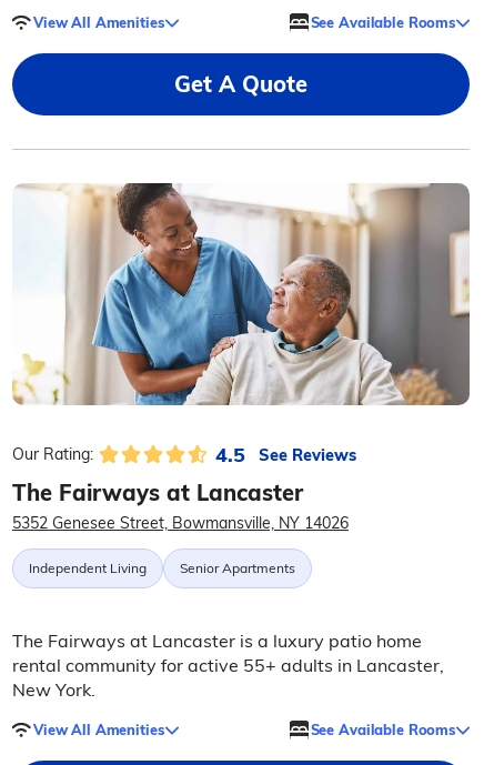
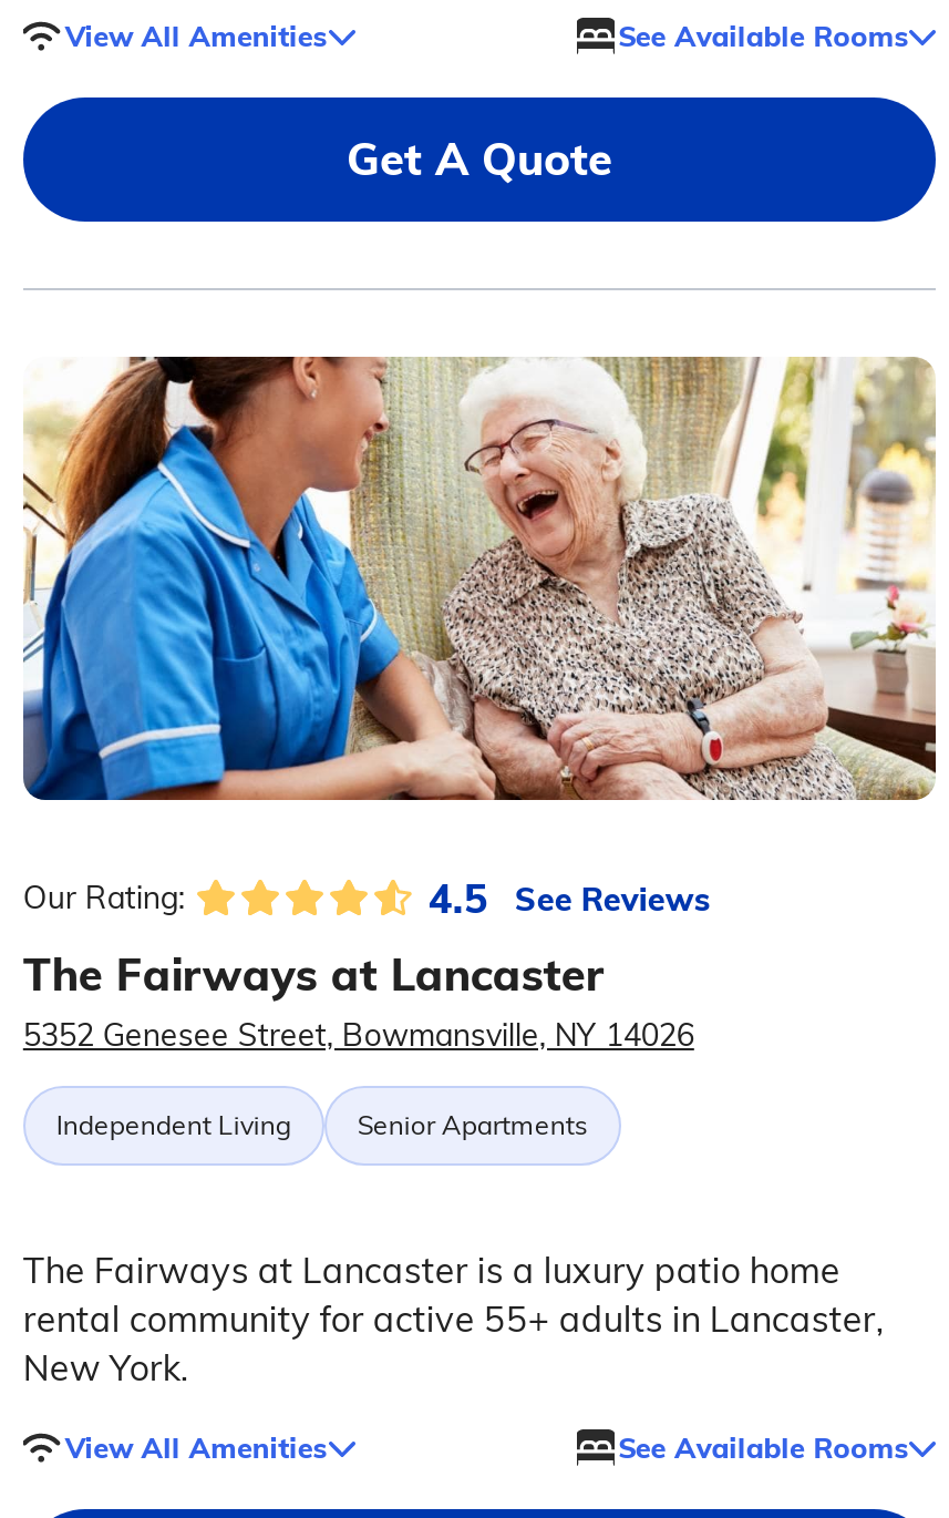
- [image]
+ [image]
